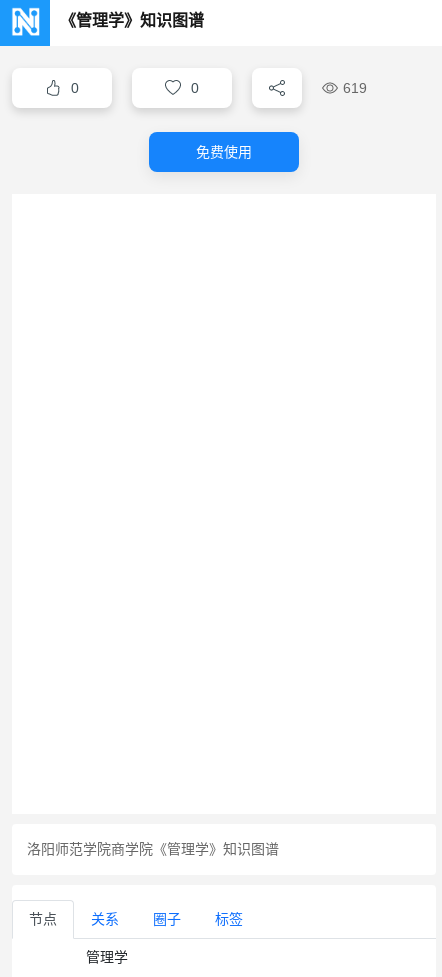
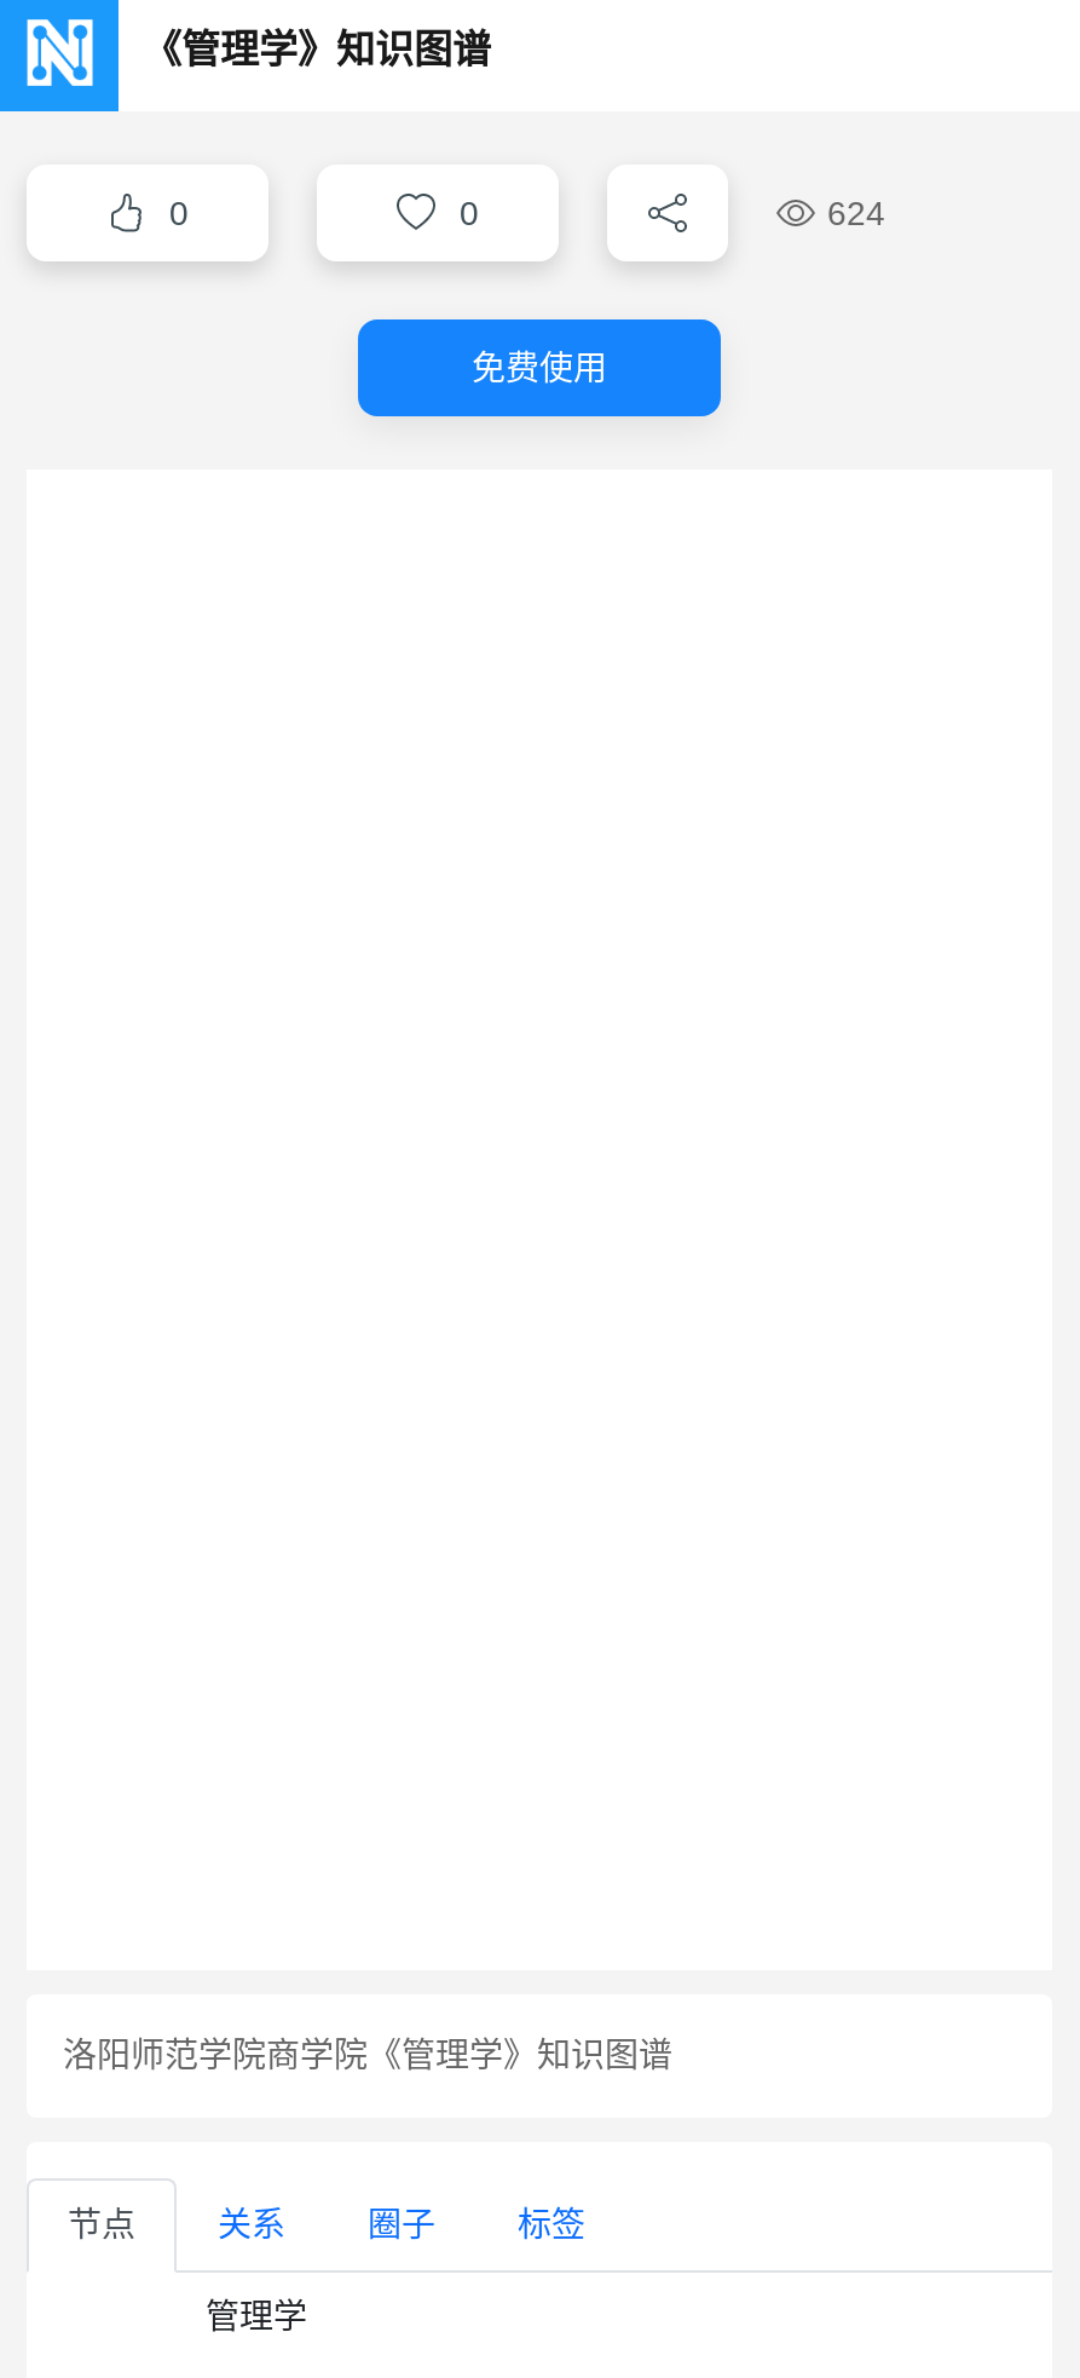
- 619
+ 624
